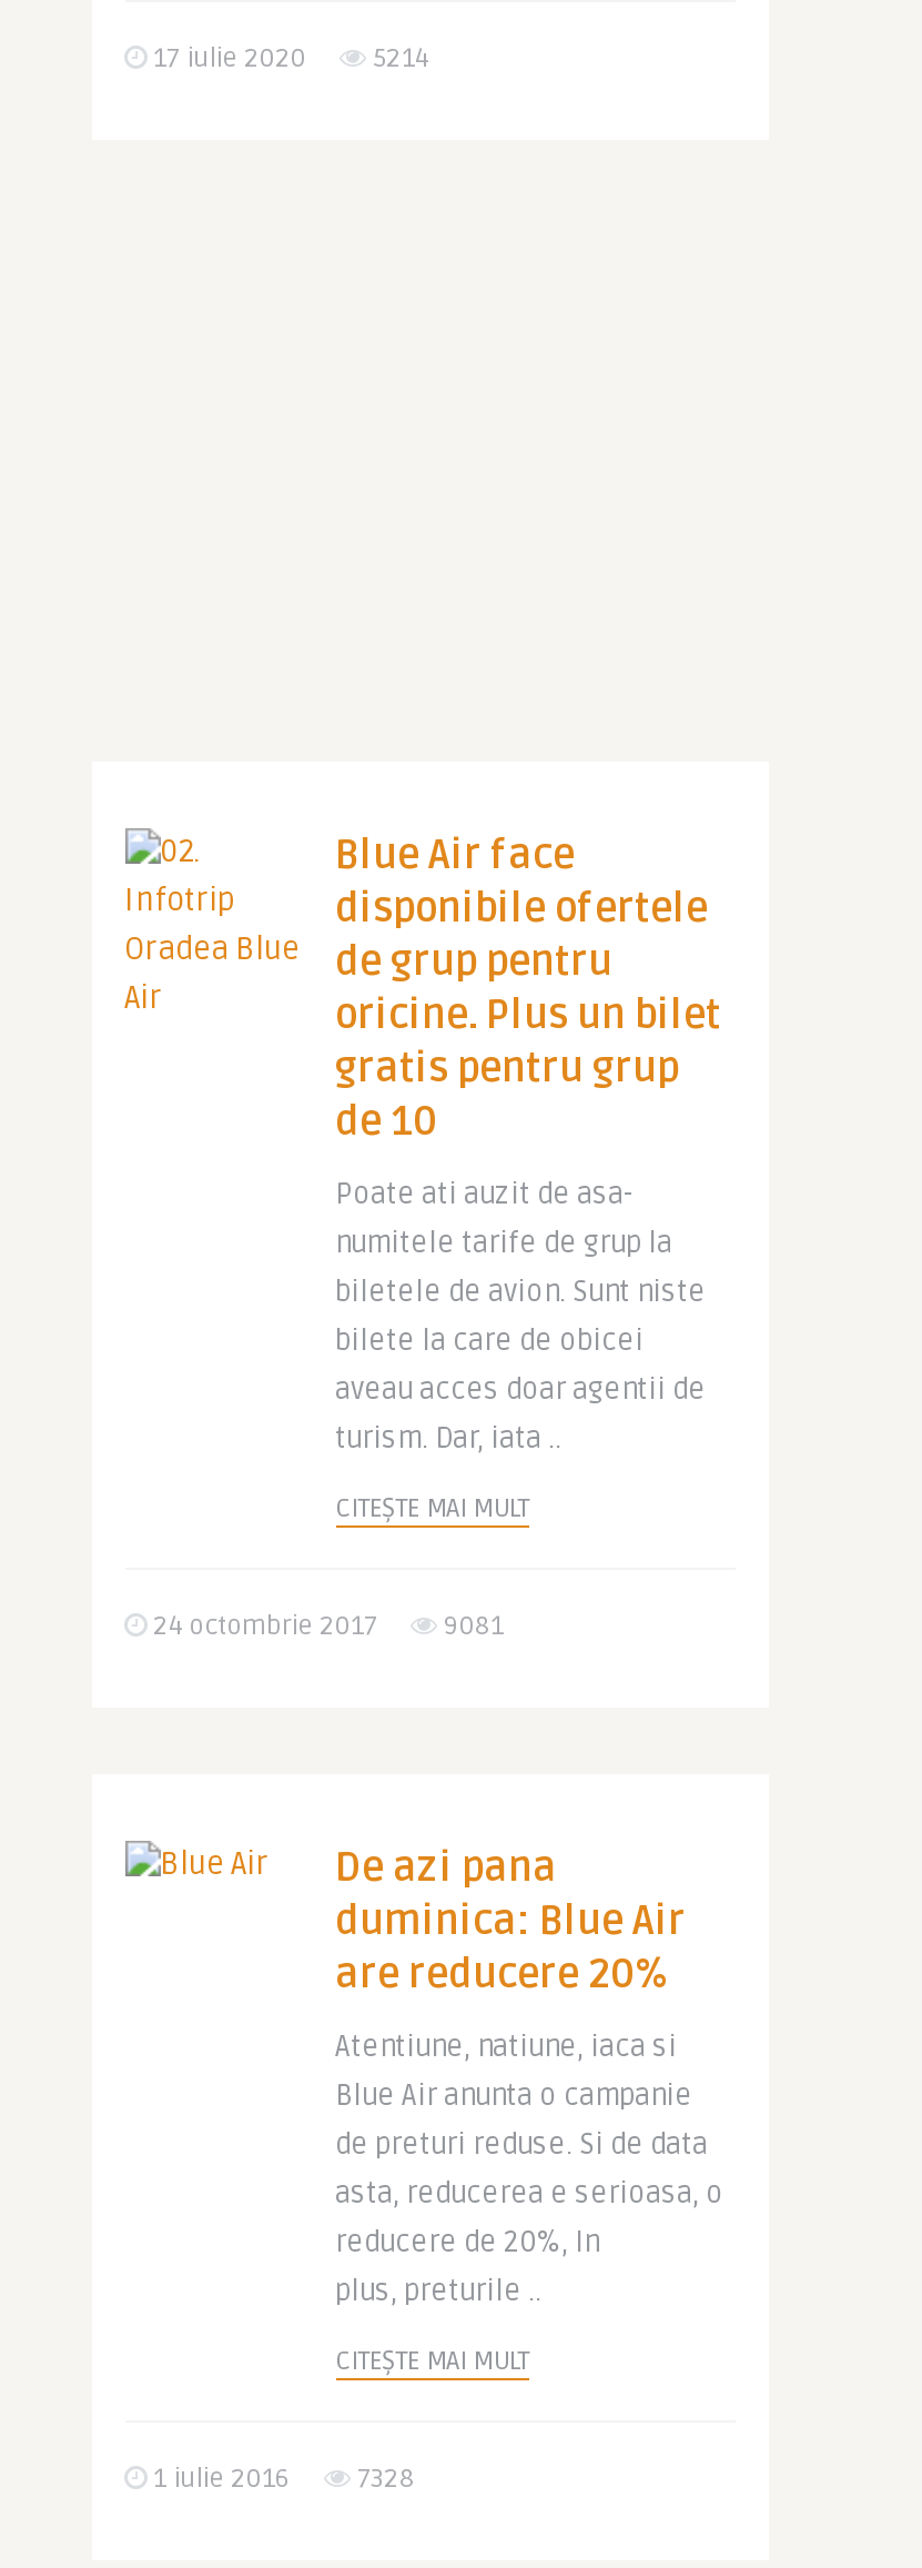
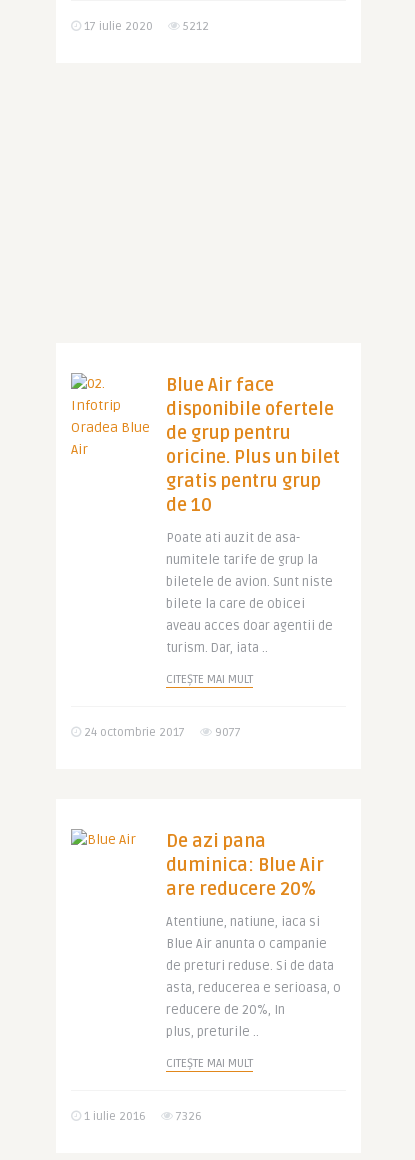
- 17 iulie 2020 5214
+ 17 iulie 2020 5212

- 24 octombrie 2017 9081
+ 24 octombrie 2017 9077

- 1 iulie 2016 7328
+ 1 iulie 2016 7326
